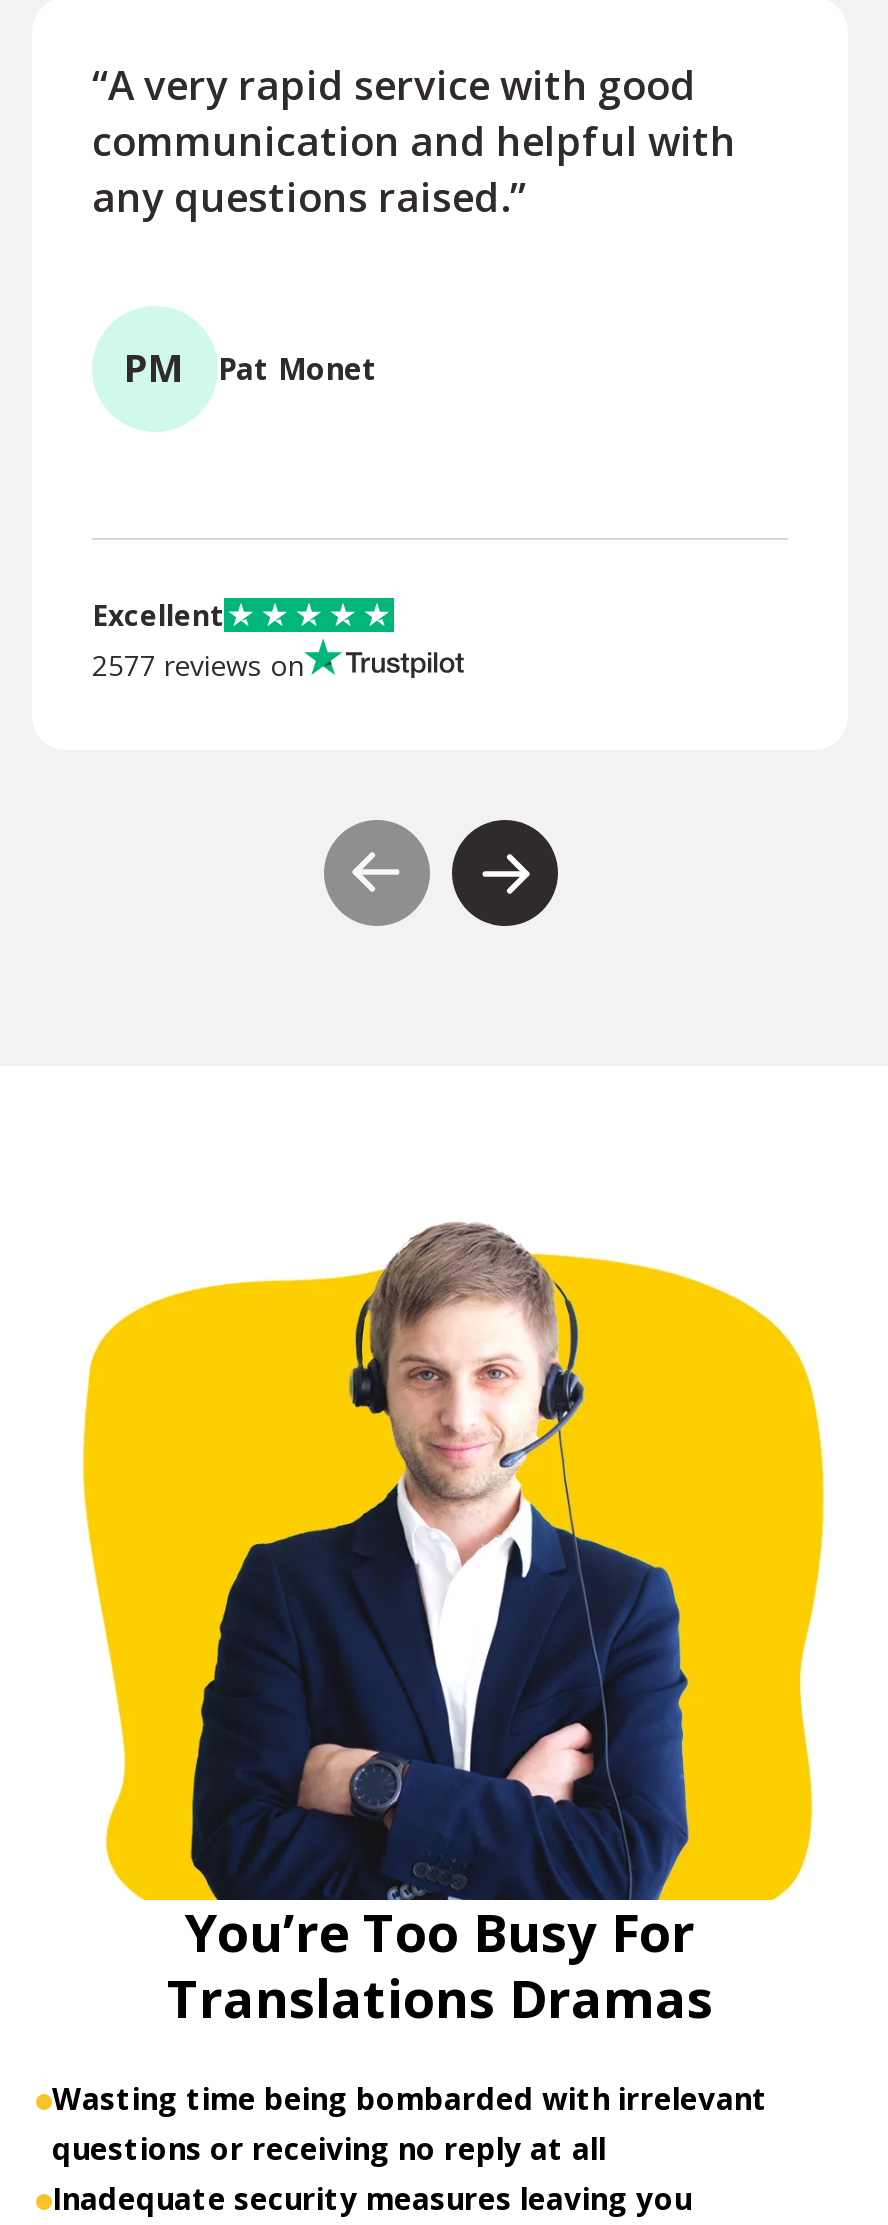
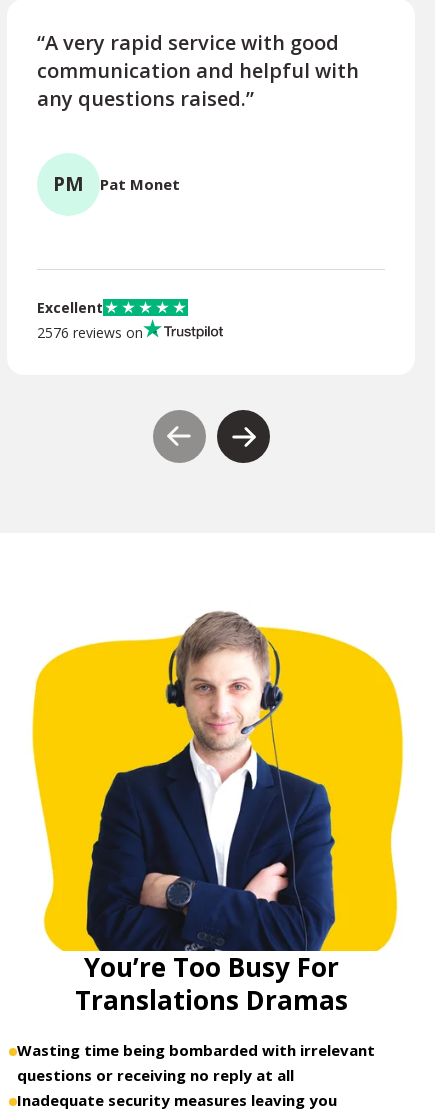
- 2577 reviews on
+ 2576 reviews on
